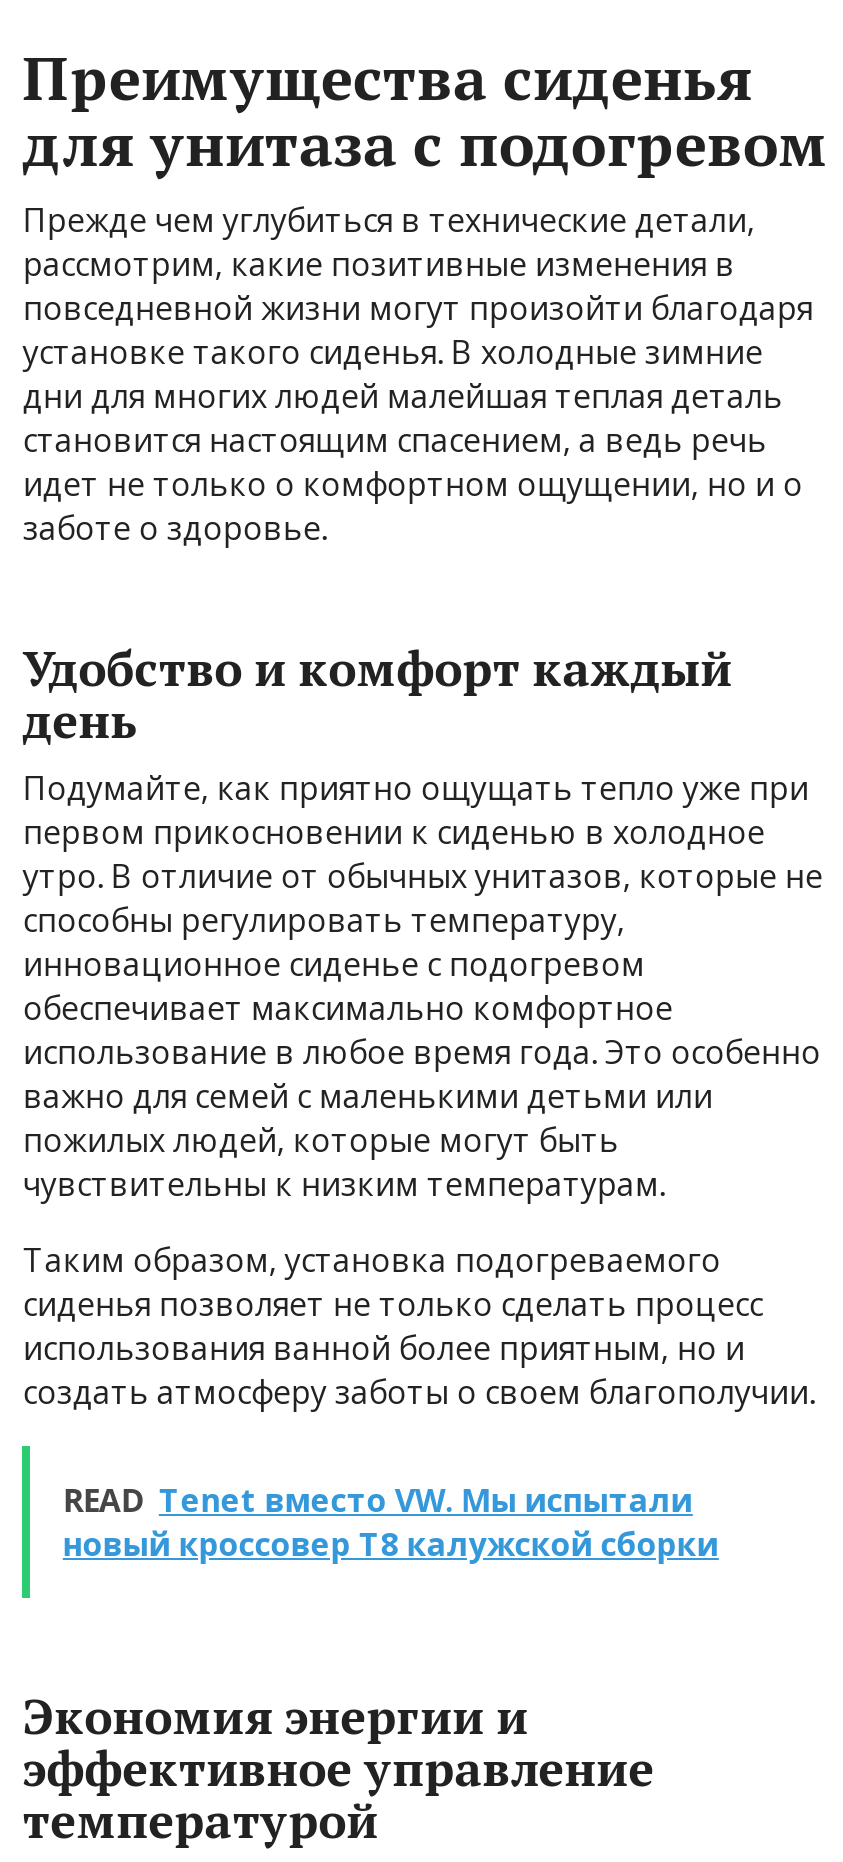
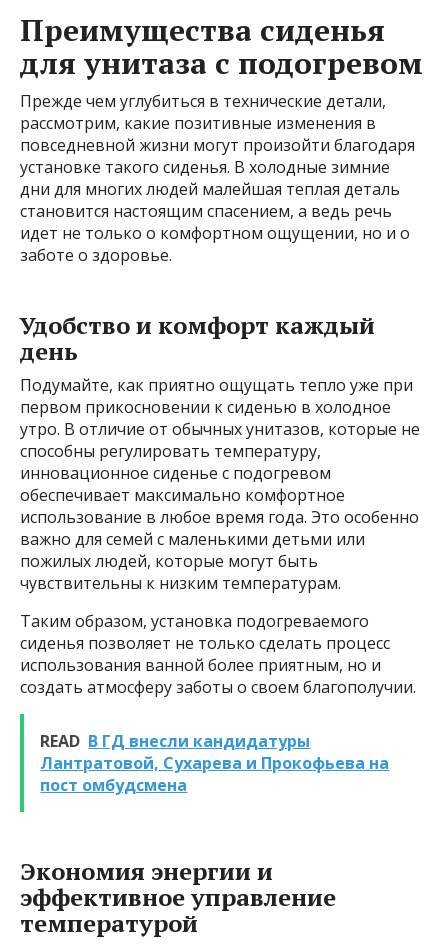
- READ Tenet вместо VW. Мы испытали
- новый кроссовер Т8 калужской сборки
+ READ В ГД внесли кандидатуры
+ Лантратовой, Сухарева и Прокофьева на
+ пост омбудсмена
